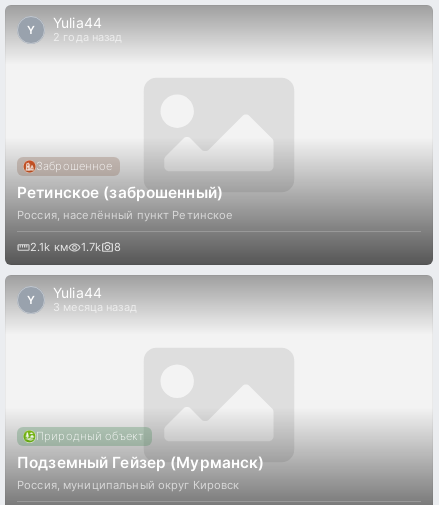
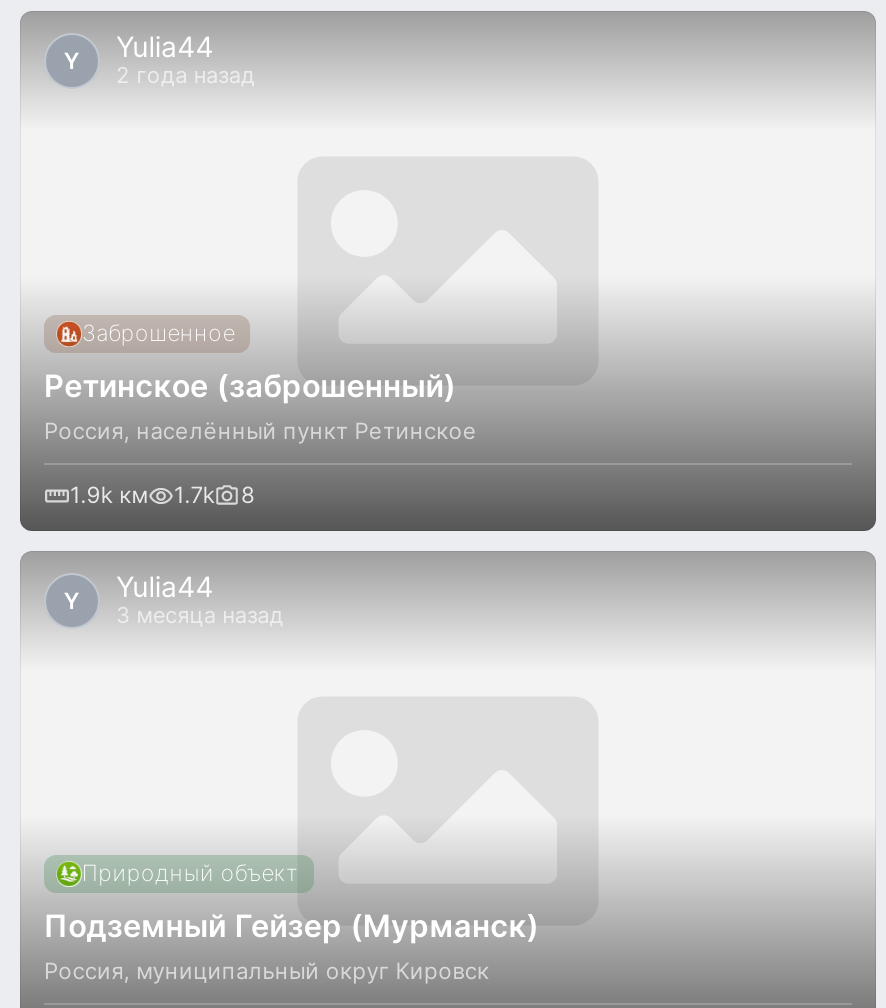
- 2.1k км 1.7k 8
+ 1.9k км 1.7k 8
